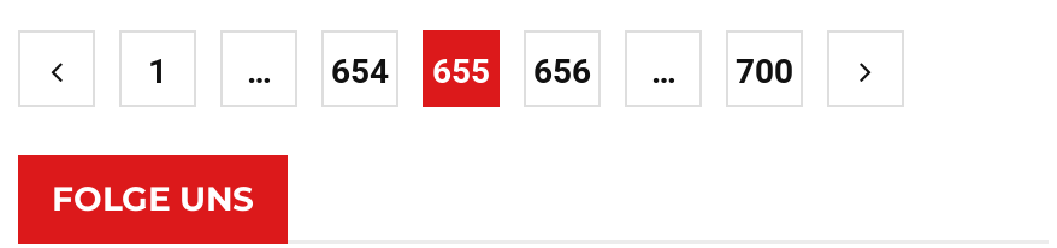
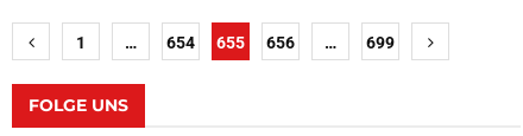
- 700
+ 699
